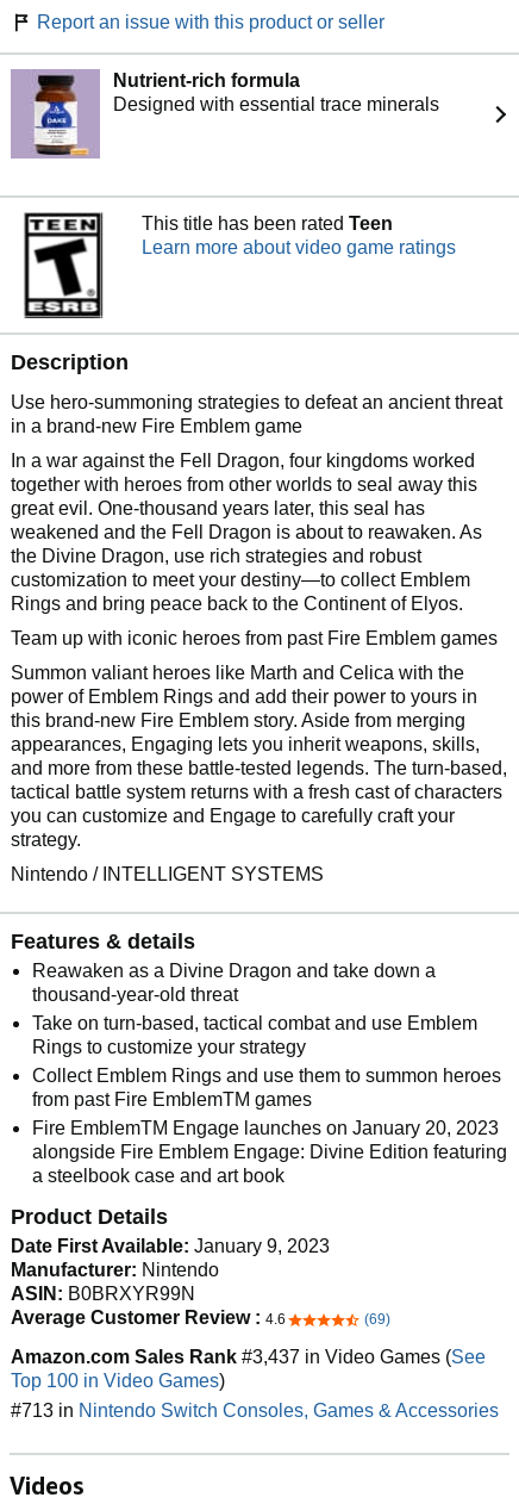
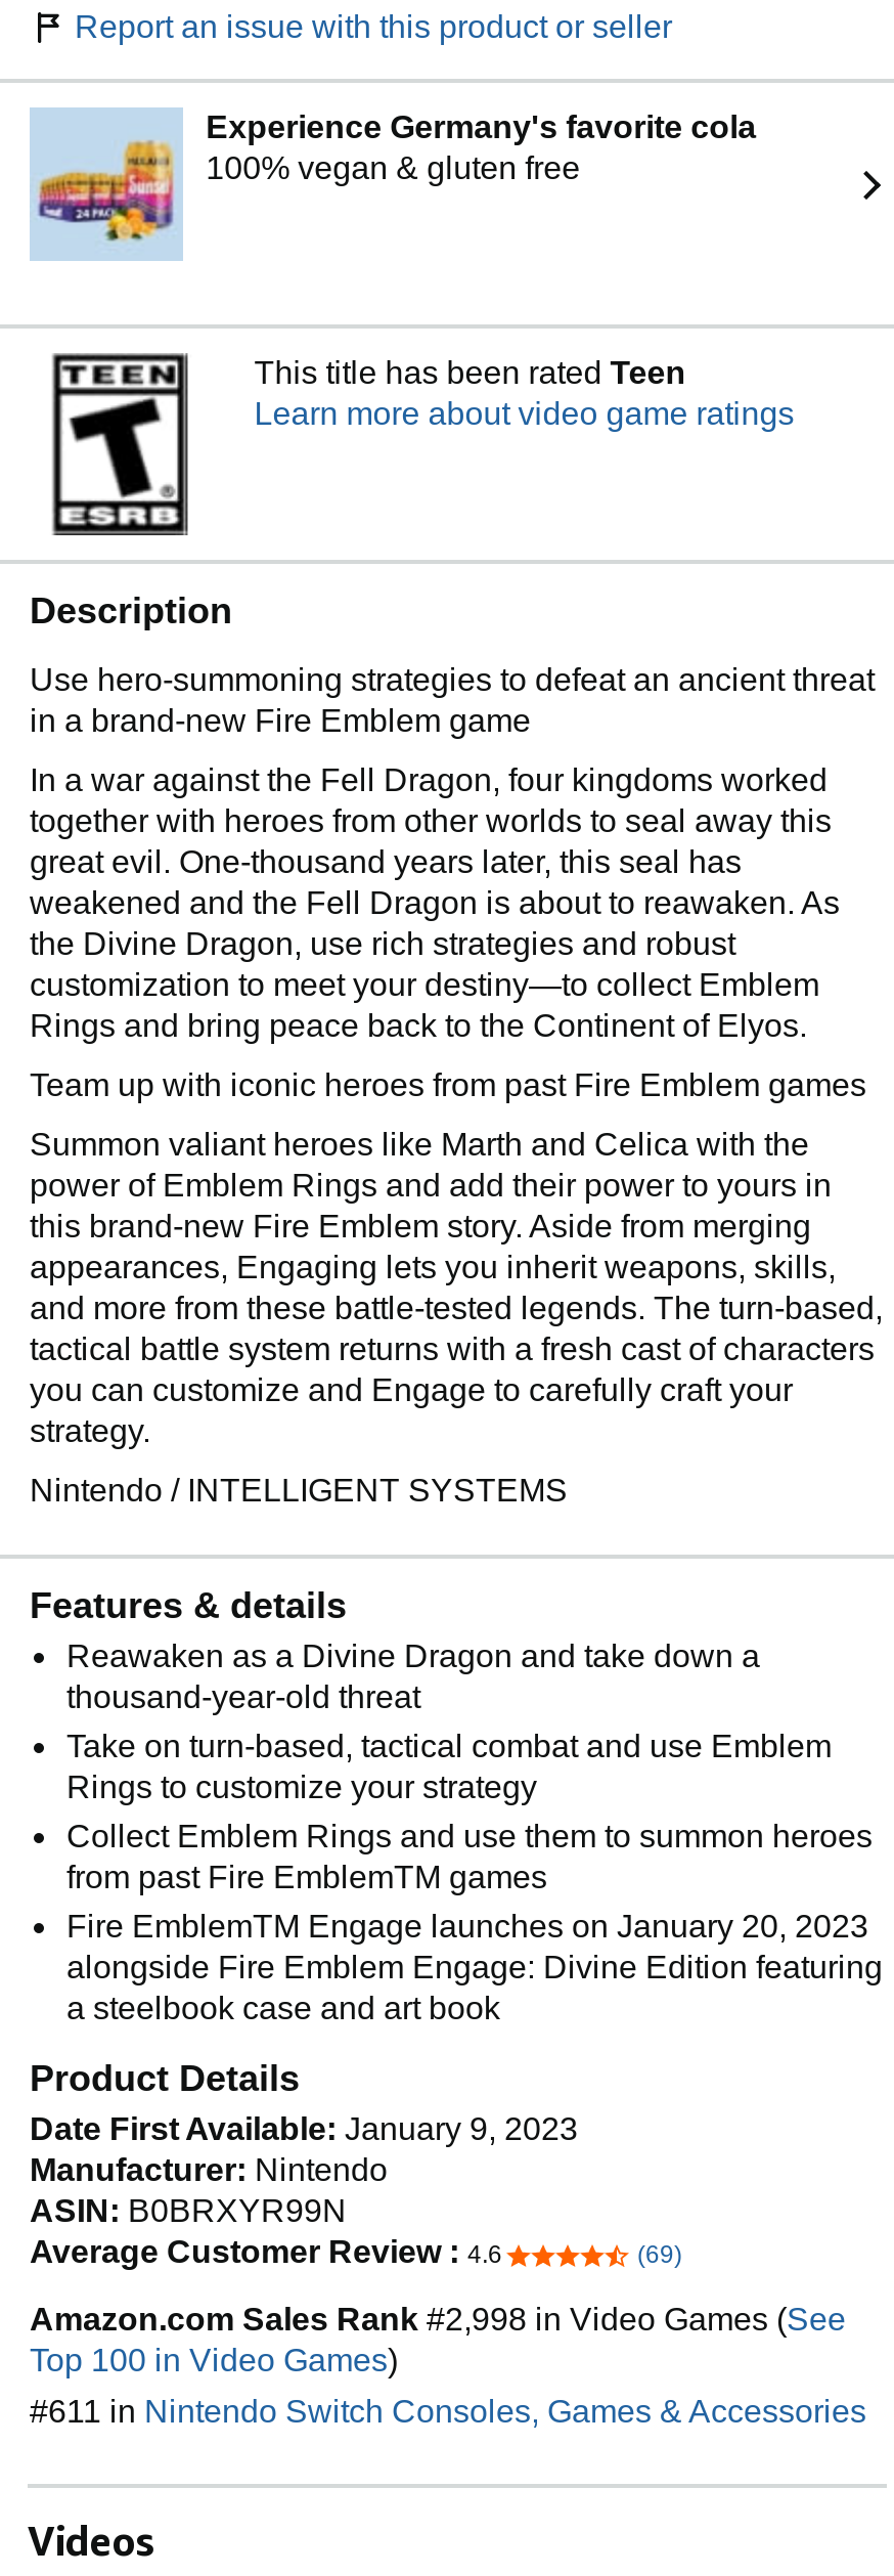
- [image]
- Nutrient-rich formula
- Designed with essential trace minerals
+ [image]
+ Experience Germany's favorite cola
+ 100% vegan & gluten free

- Amazon.com Sales Rank #3,437 in Video Games (See
+ Amazon.com Sales Rank #2,998 in Video Games (See

- #713 in Nintendo Switch Consoles, Games & Accessories
+ #611 in Nintendo Switch Consoles, Games & Accessories
